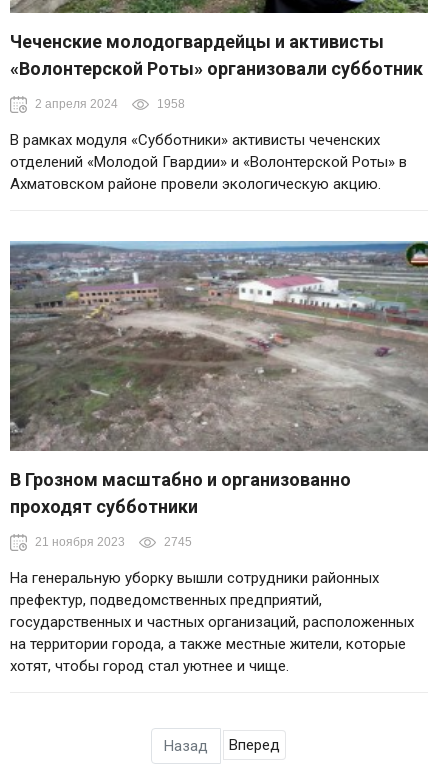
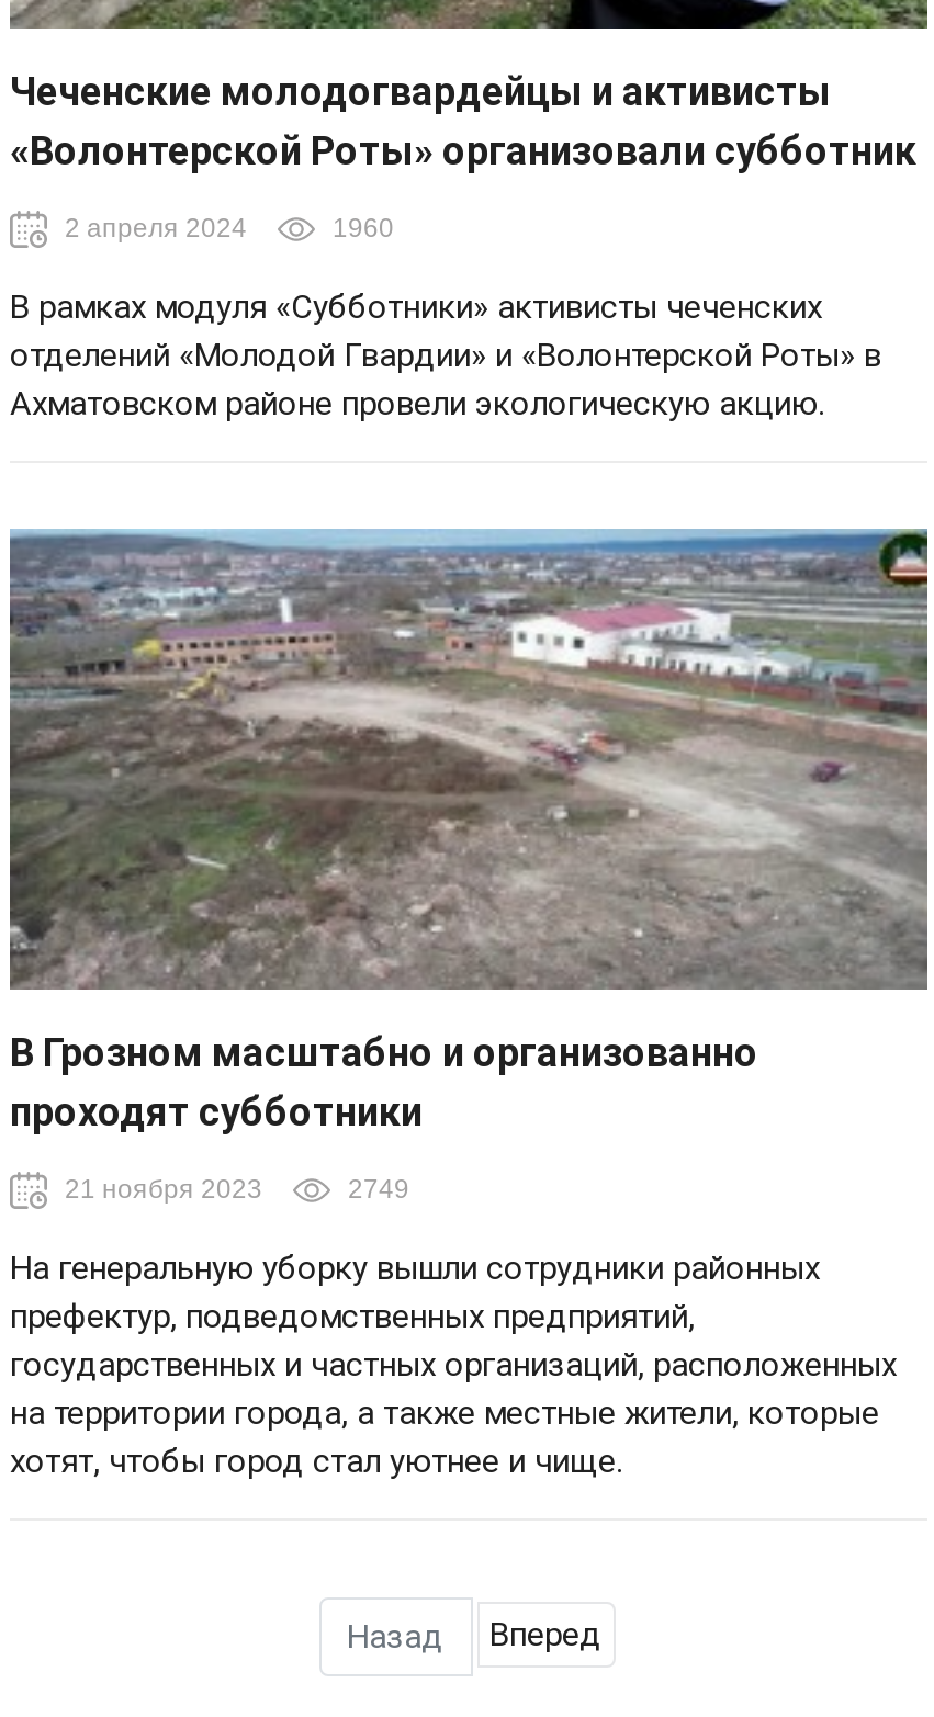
- 1958
+ 1960

- 2745
+ 2749
